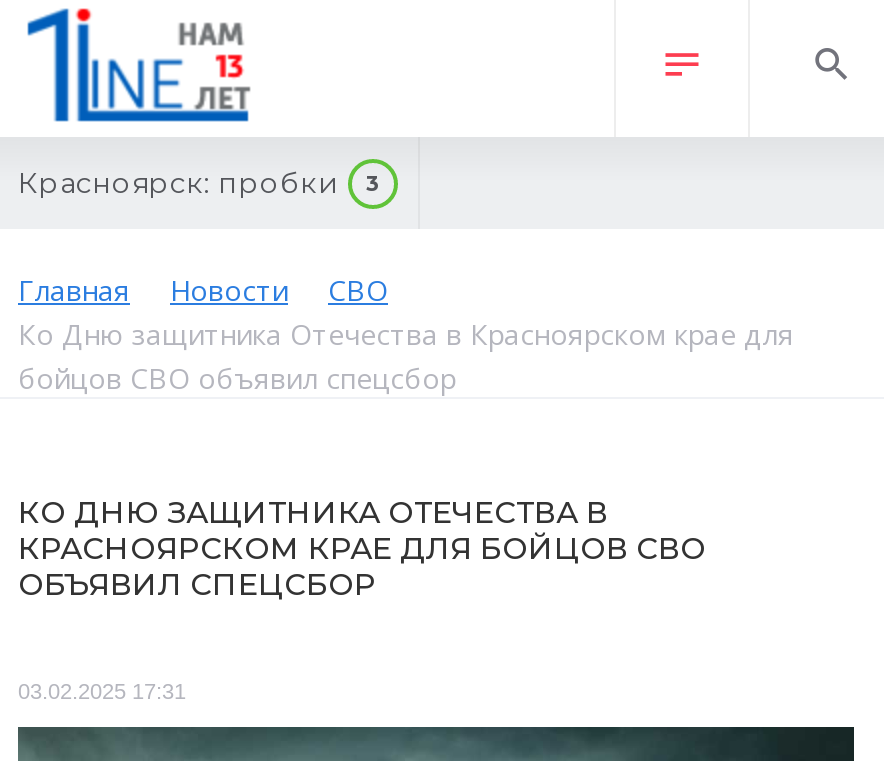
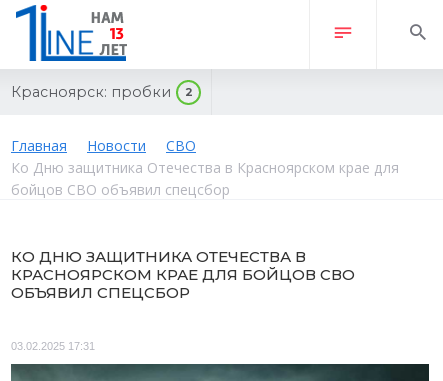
- Красноярск: пробки 3
+ Красноярск: пробки 2
